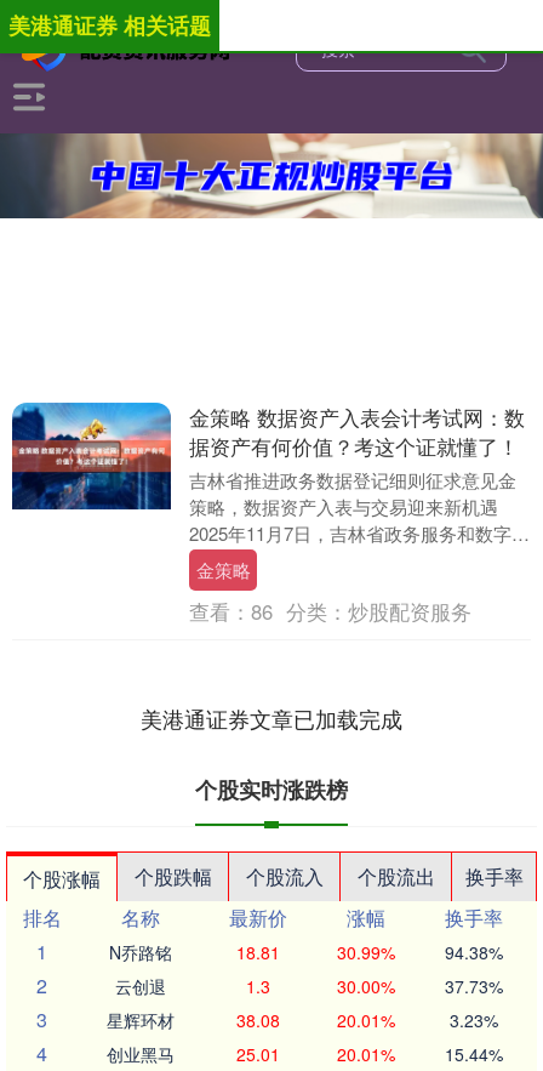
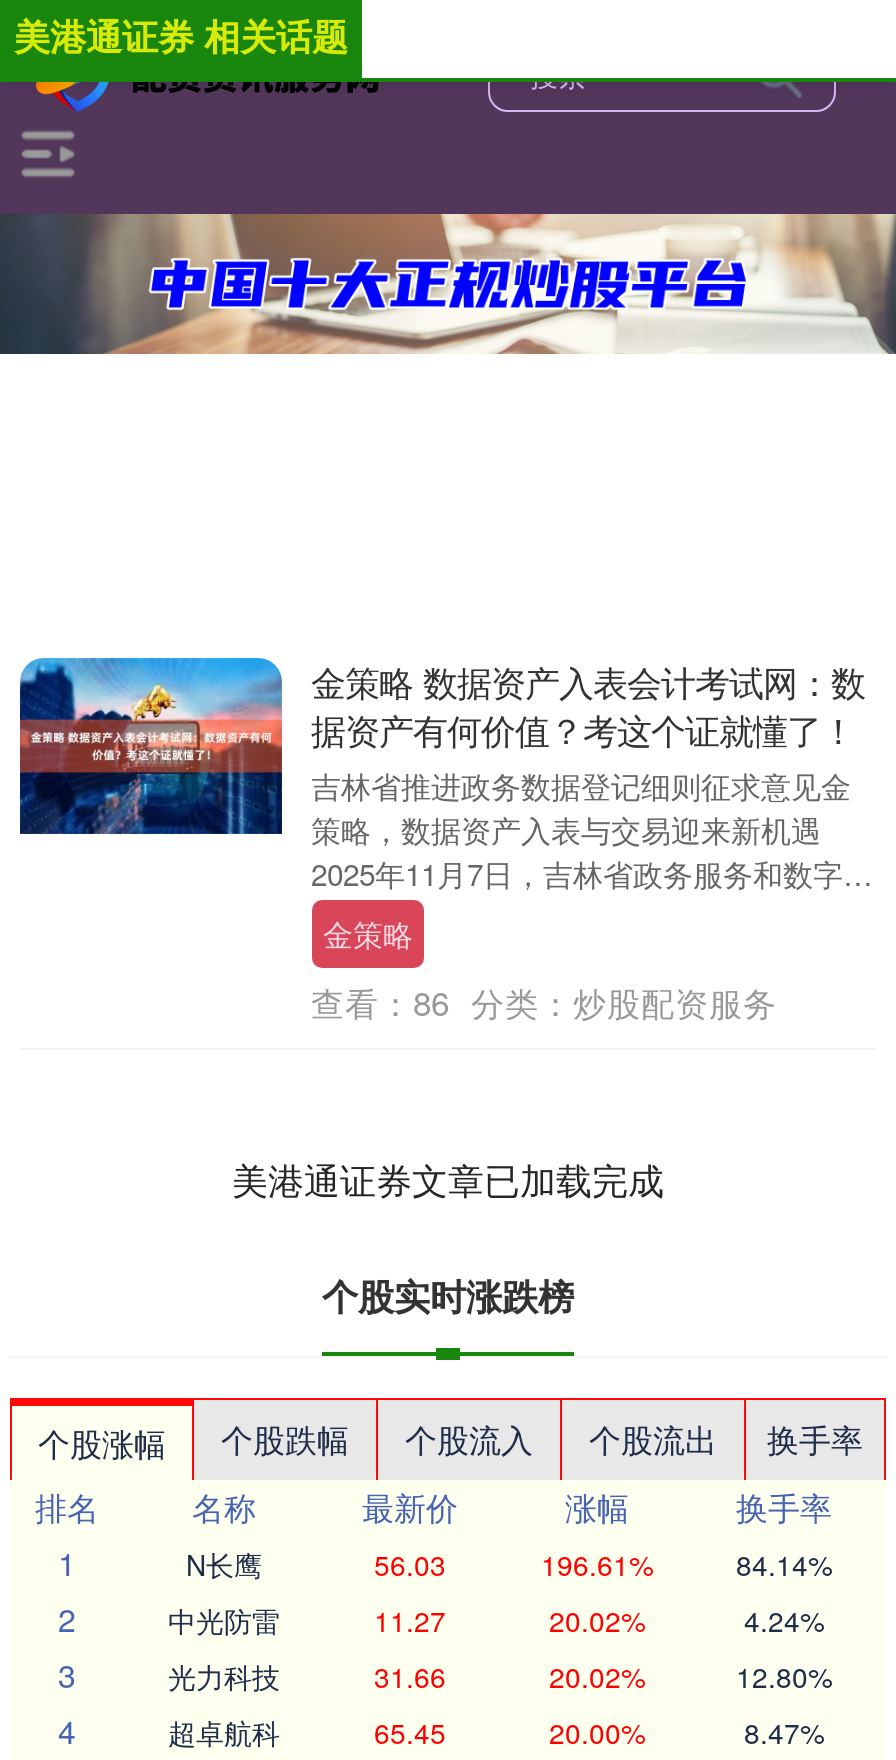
- N乔路铭
- 18.81
- 30.99%
- 94.38%
+ N长鹰
+ 56.03
+ 196.61%
+ 84.14%

- 云创退
- 1.3
- 30.00%
- 37.73%
+ 中光防雷
+ 11.27
+ 20.02%
+ 4.24%

- 星辉环材
- 38.08
- 20.01%
- 3.23%
+ 光力科技
+ 31.66
+ 20.02%
+ 12.80%

- 创业黑马
- 25.01
- 20.01%
- 15.44%
+ 超卓航科
+ 65.45
+ 20.00%
+ 8.47%
